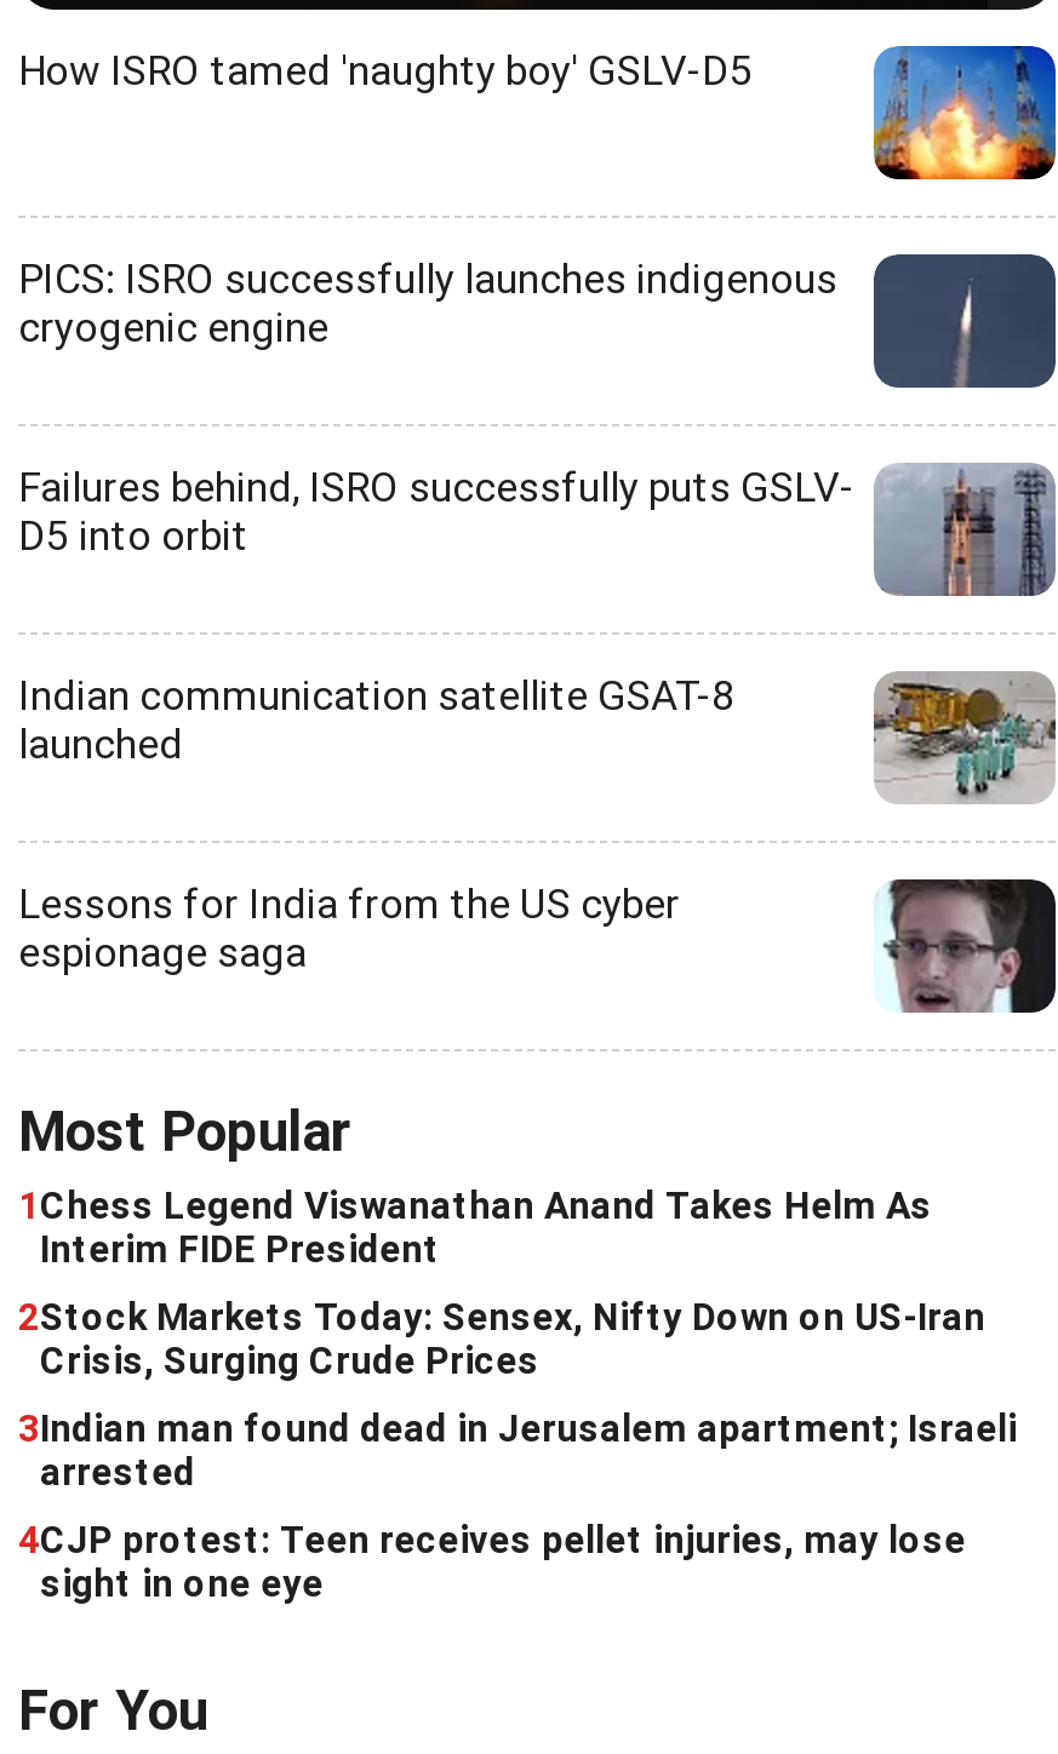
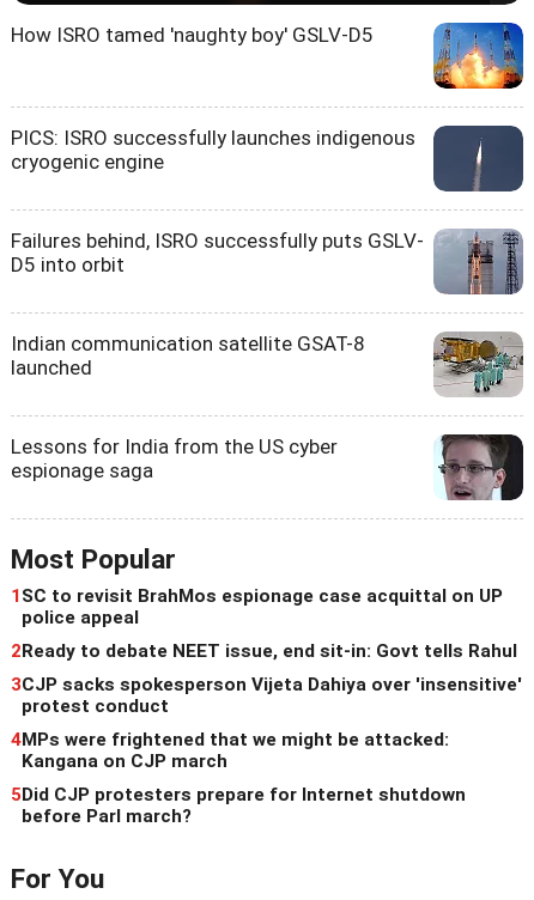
- 1 Chess Legend Viswanathan Anand Takes Helm As
- Interim FIDE President
- 2Stock Markets Today: Sensex, Nifty Down on US-Iran
- Crisis, Surging Crude Prices
- 3Indian man found dead in Jerusalem apartment; Israeli
- arrested
- 4CJP protest: Teen receives pellet injuries, may lose
- sight in one eye
+ 1 SC to revisit BrahMos espionage case acquittal on UP
+ police appeal
+ 2Ready to debate NEET issue, end sit-in: Govt tells Rahul
+ 3CJP sacks spokesperson Vijeta Dahiya over 'insensitive'
+ protest conduct
+ 4MPs were frightened that we might be attacked:
+ Kangana on CJP march
+ 5Did CJP protesters prepare for Internet shutdown
+ before Parl march?
